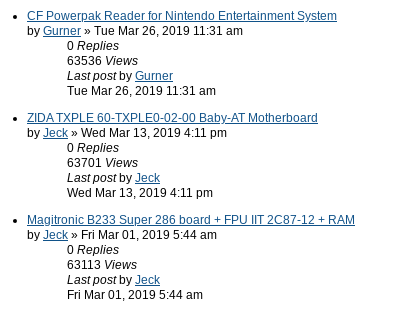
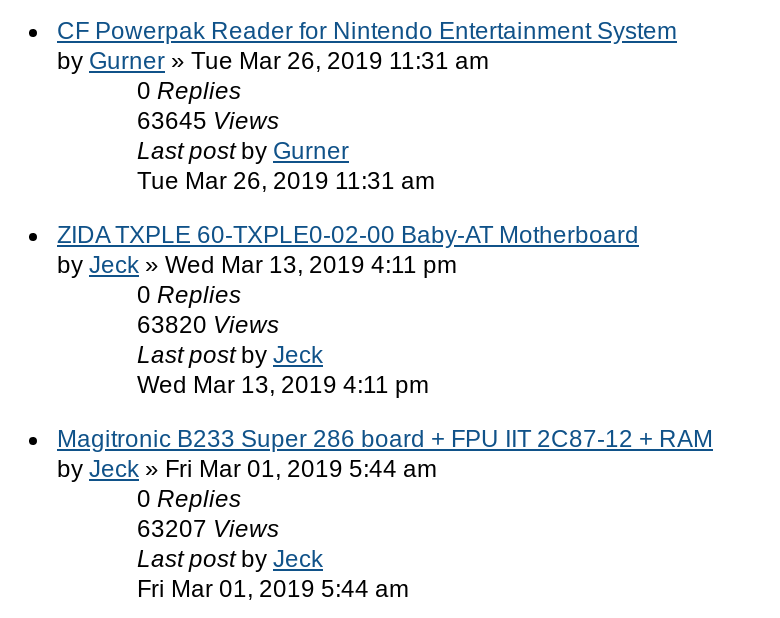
- 63536 Views
+ 63645 Views

- 63701 Views
+ 63820 Views

- 63113 Views
+ 63207 Views
